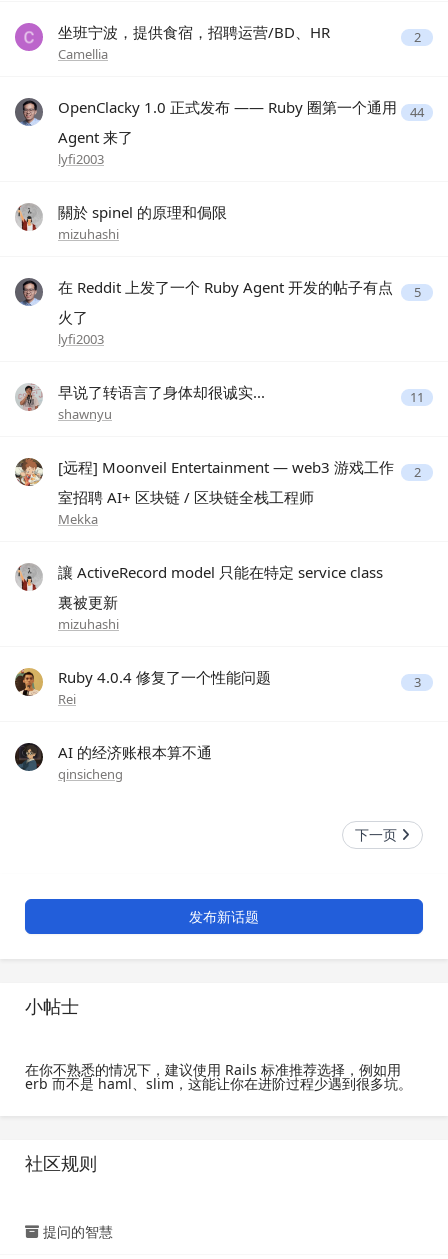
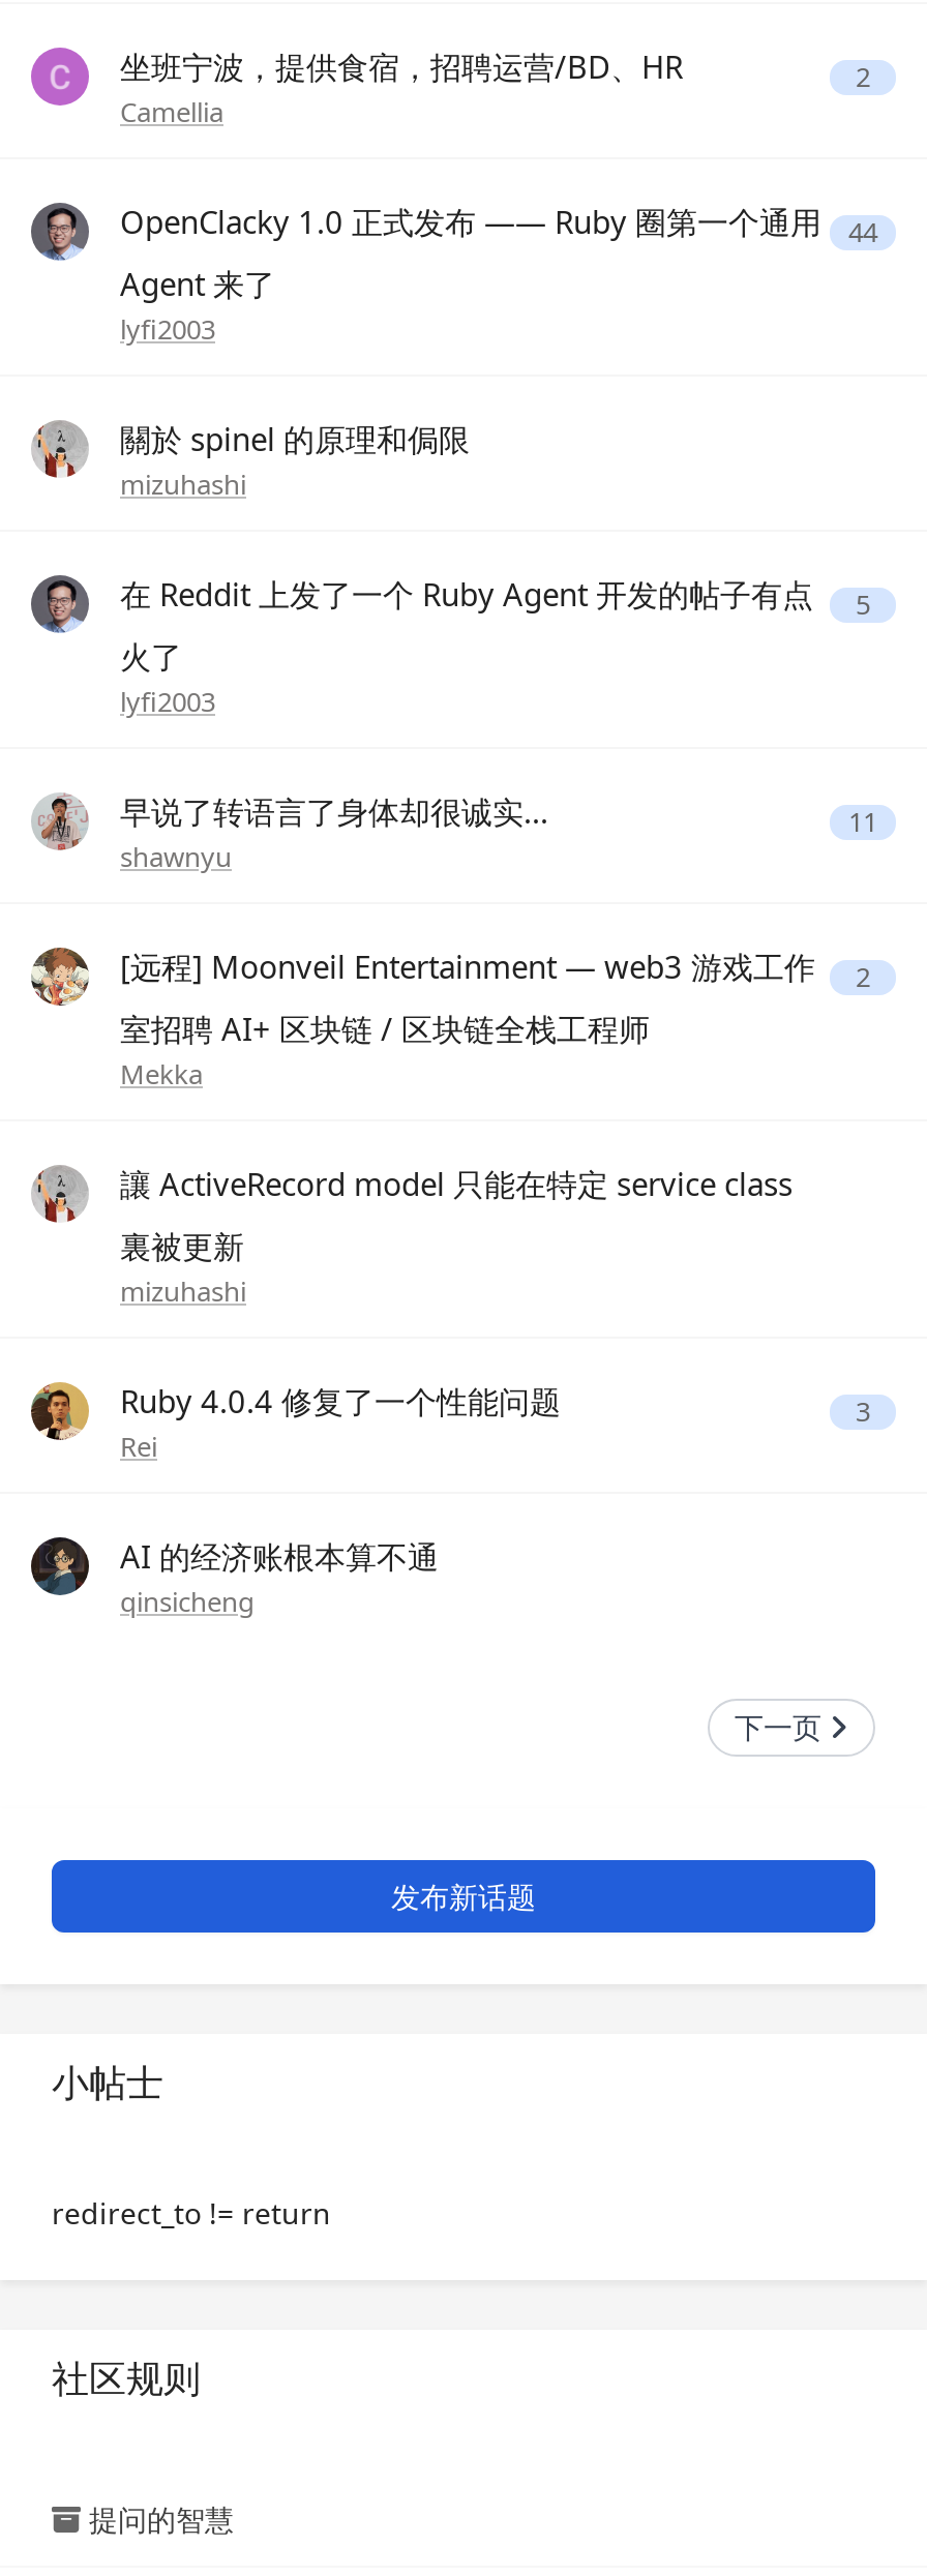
- 在你不熟悉的情况下，建议使用 Rails 标准推荐选择，例如用
- erb 而不是 haml、slim，这能让你在进阶过程少遇到很多坑。
+ redirect_to != return
